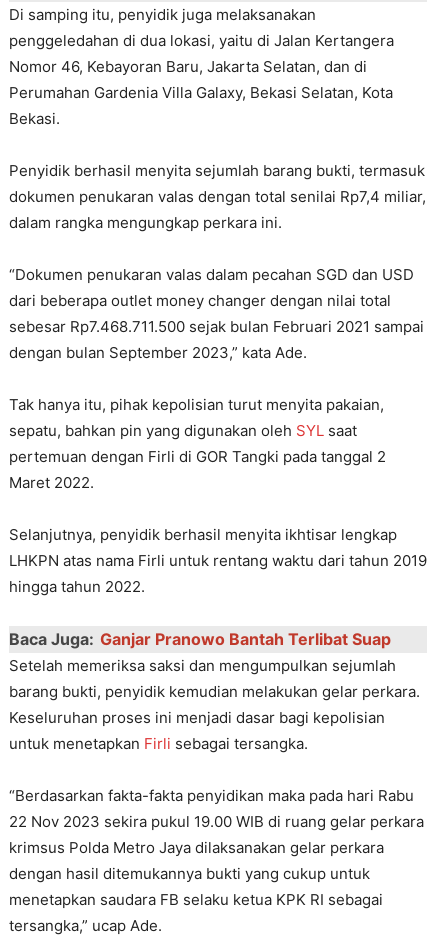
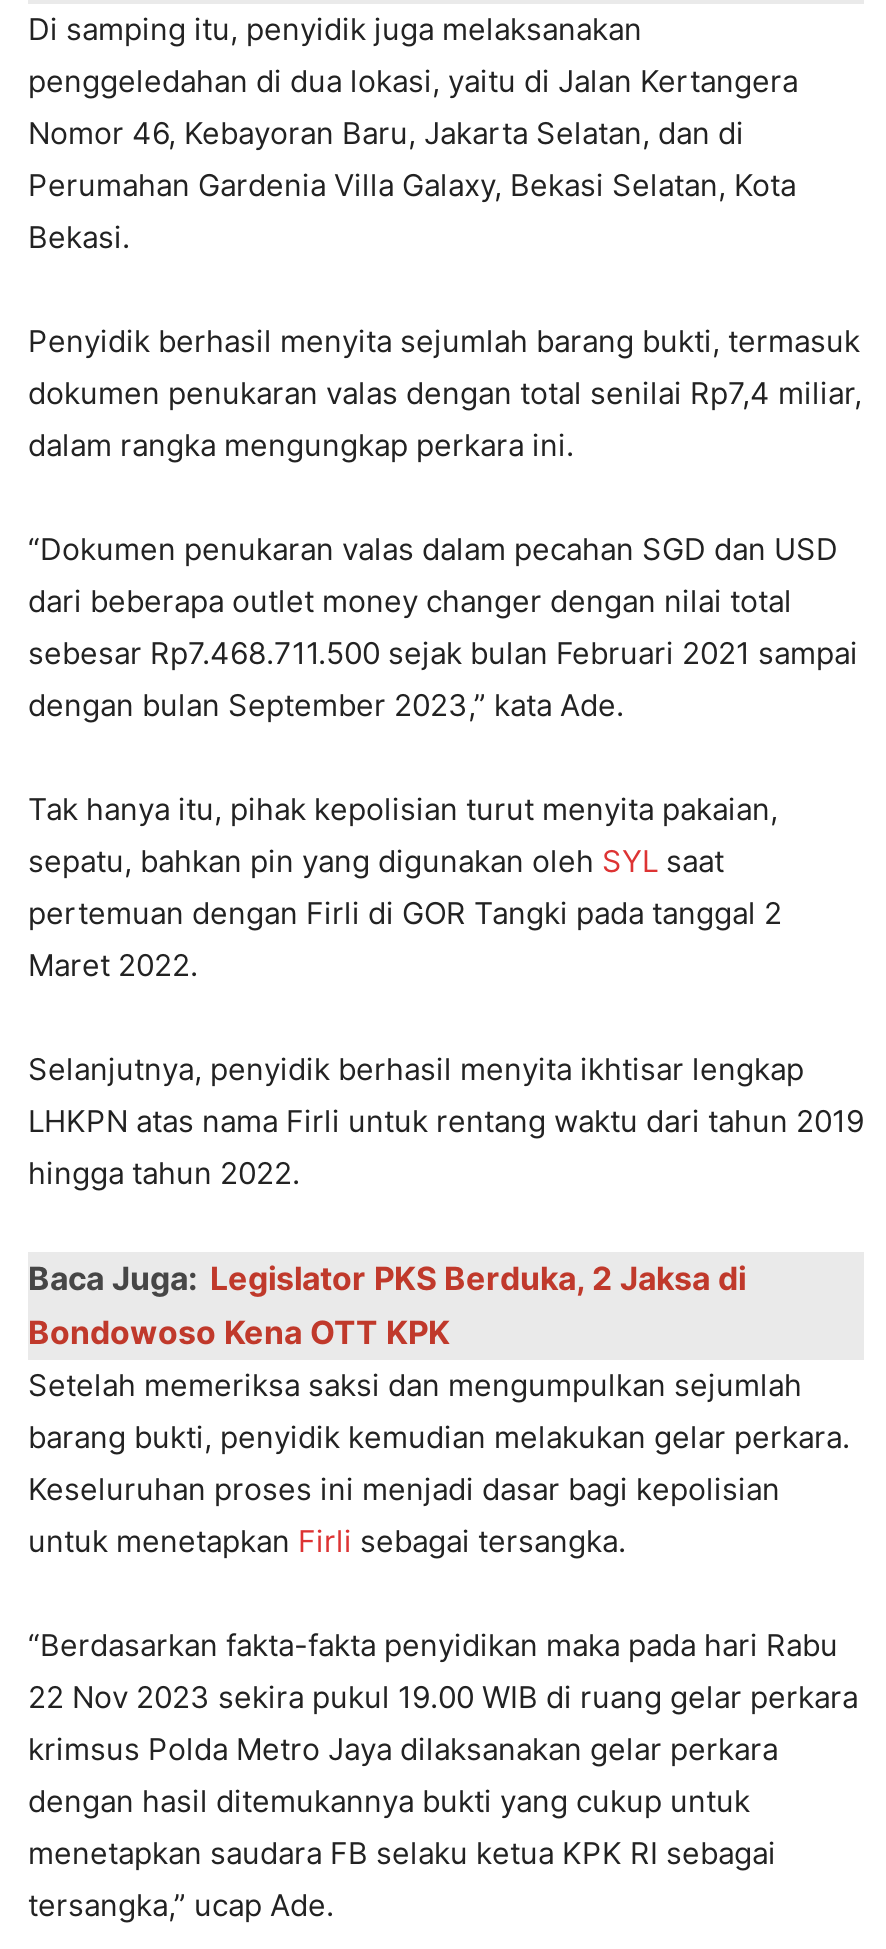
- Baca Juga: Ganjar Pranowo Bantah Terlibat Suap
+ Baca Juga: Legislator PKS Berduka, 2 Jaksa di
+ Bondowoso Kena OTT KPK
